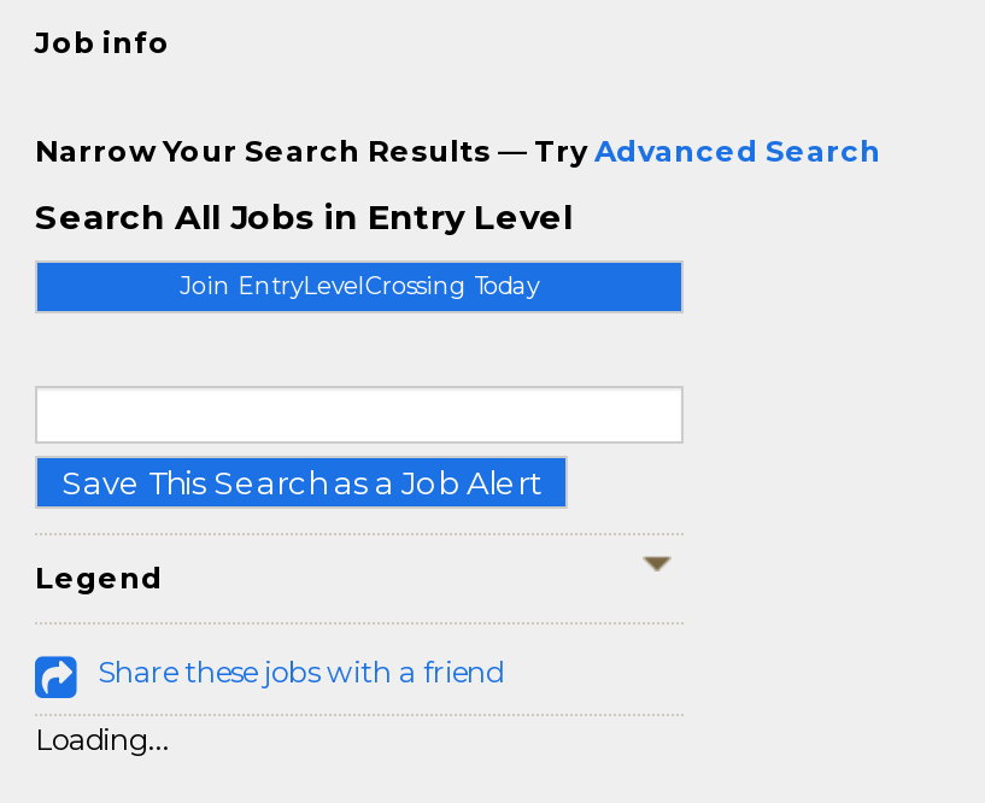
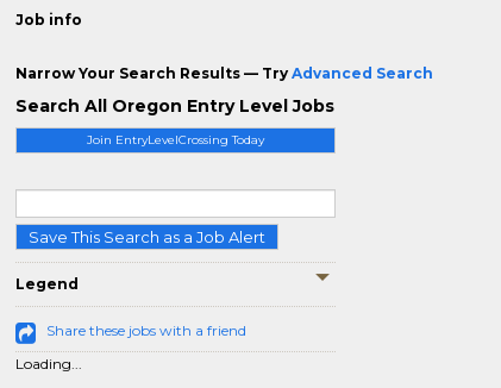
- Search All Jobs in Entry Level
+ Search All Oregon Entry Level Jobs
